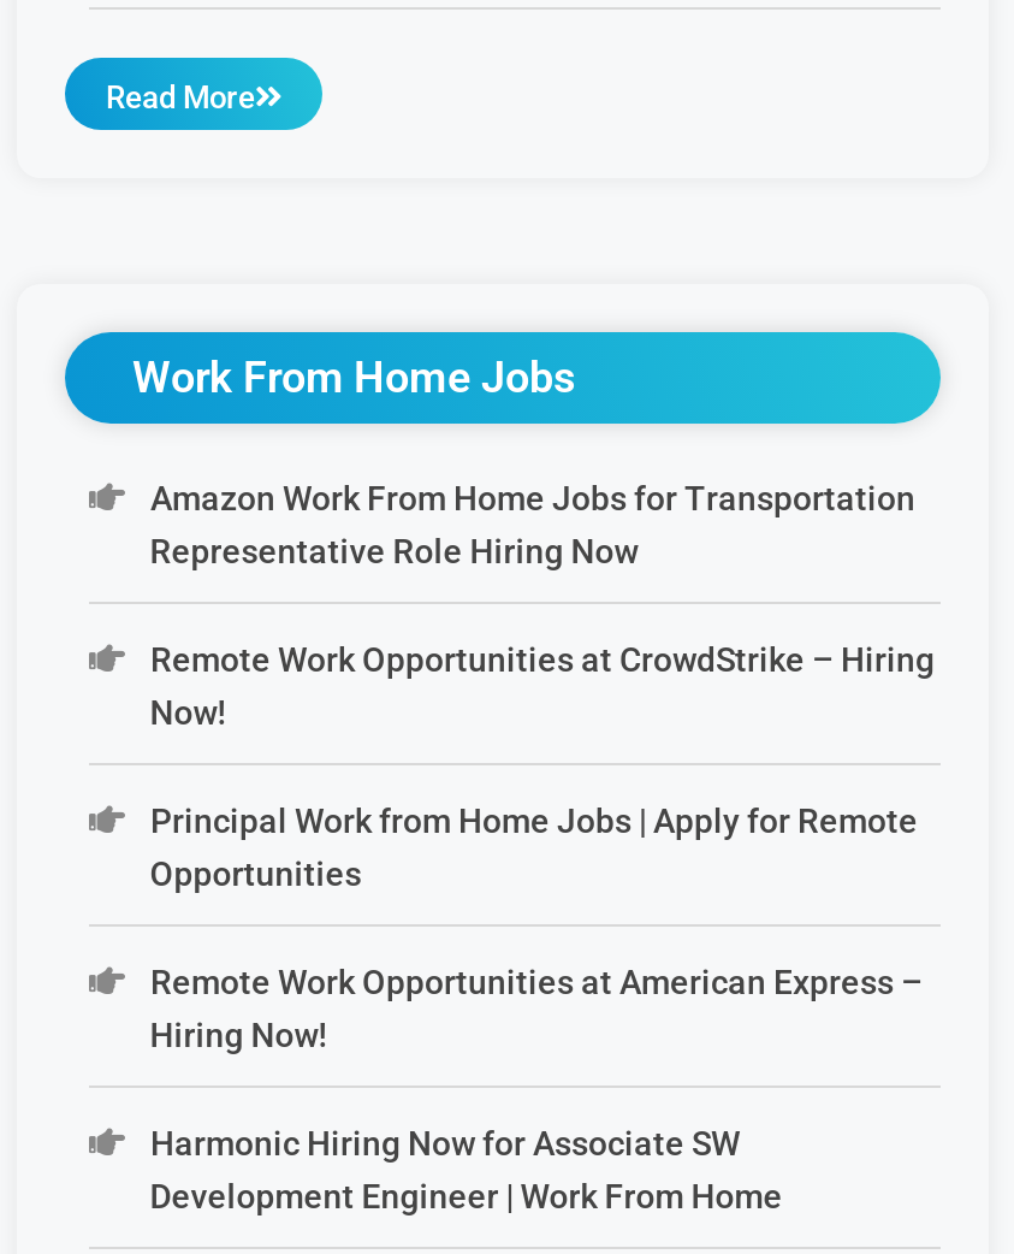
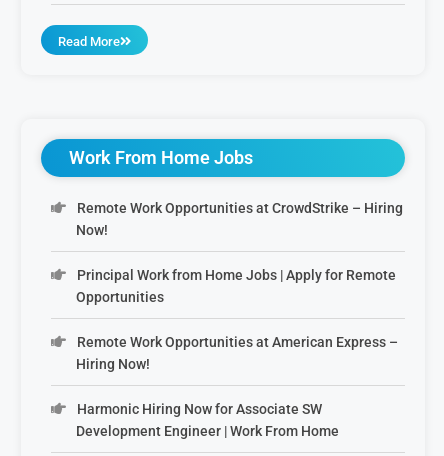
- Amazon Work From Home Jobs for Transportation
- Representative Role Hiring Now
